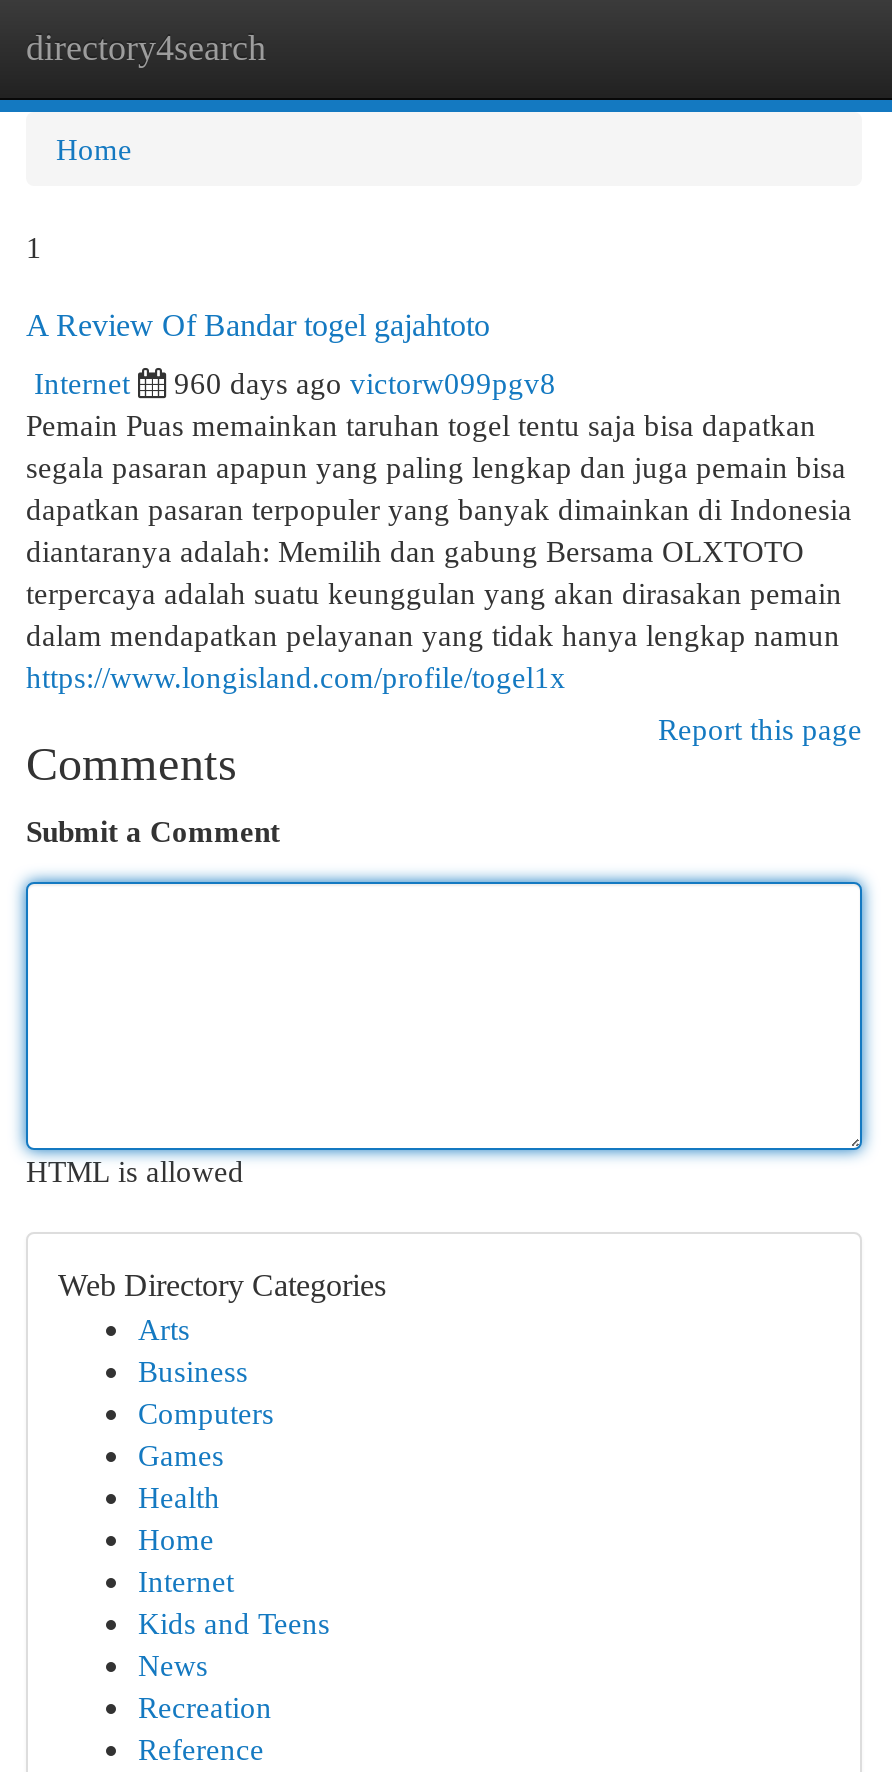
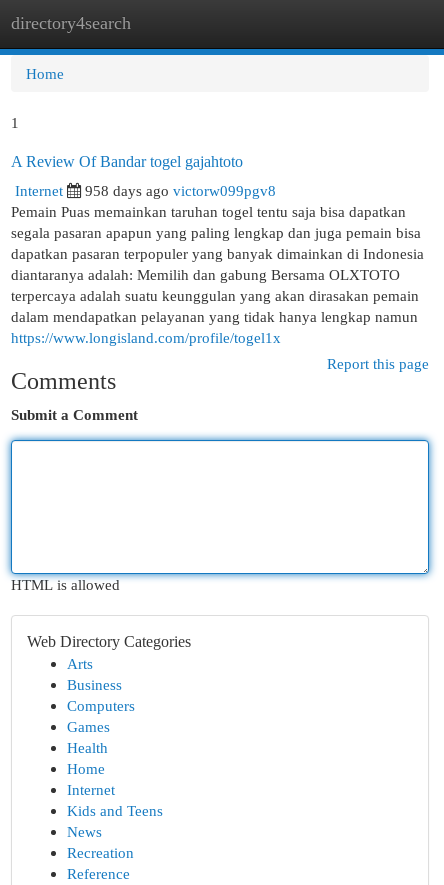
- 960 days ago victorw099pgv8
+ 958 days ago victorw099pgv8
